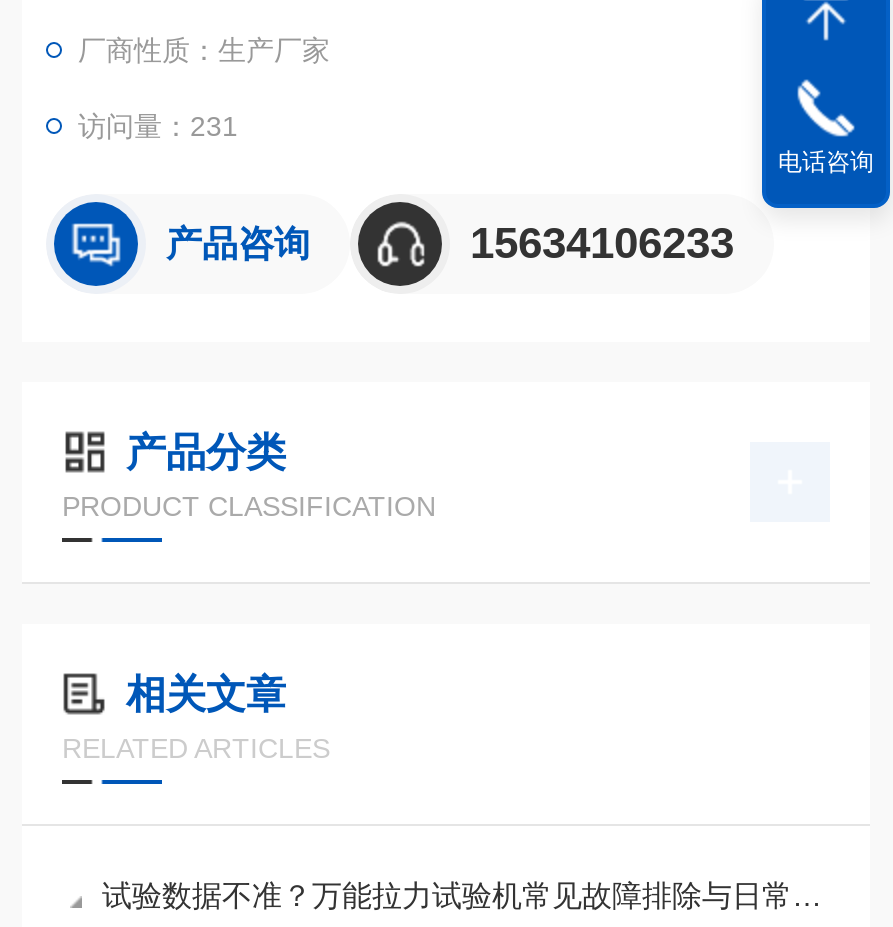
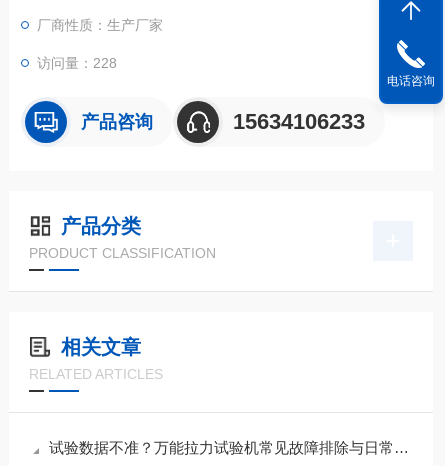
- 访问量：231
+ 访问量：228
